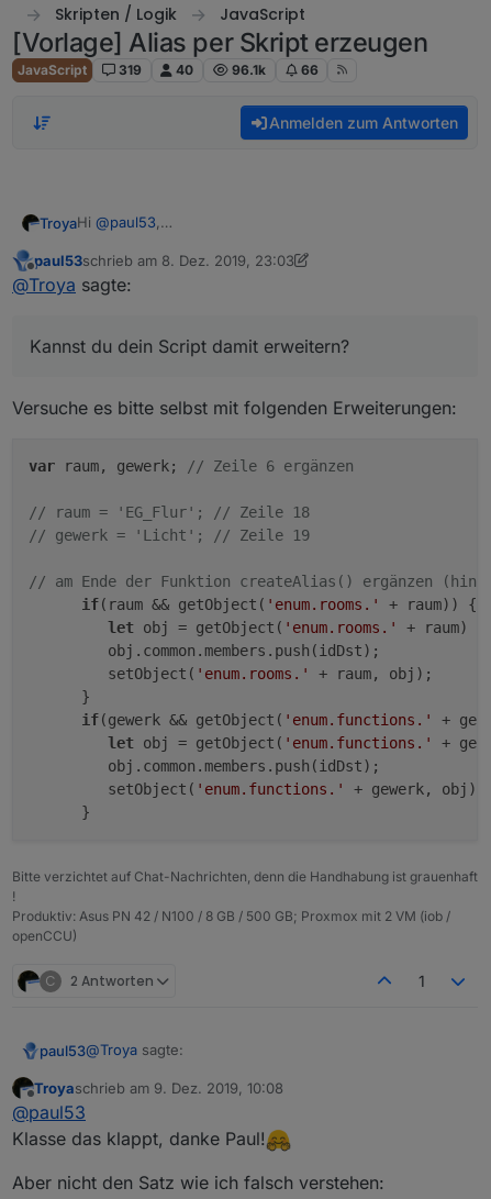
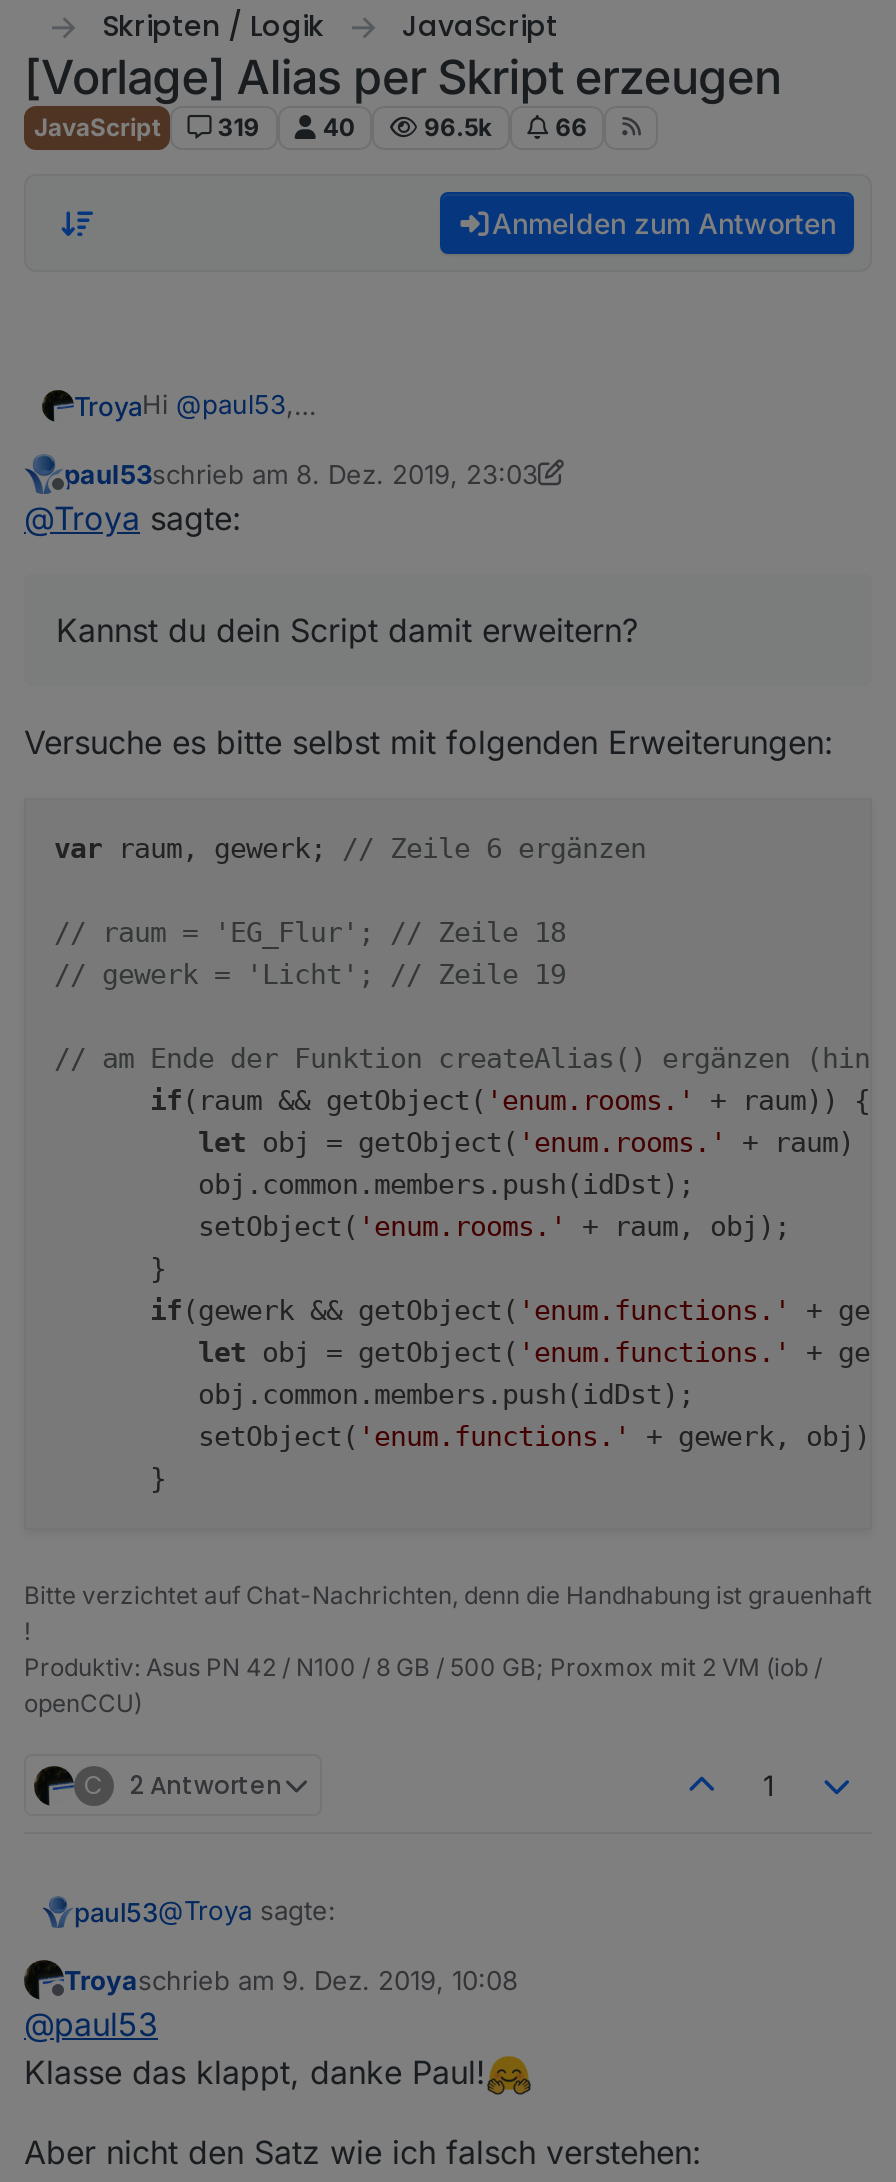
- 96.1k
+ 96.5k
